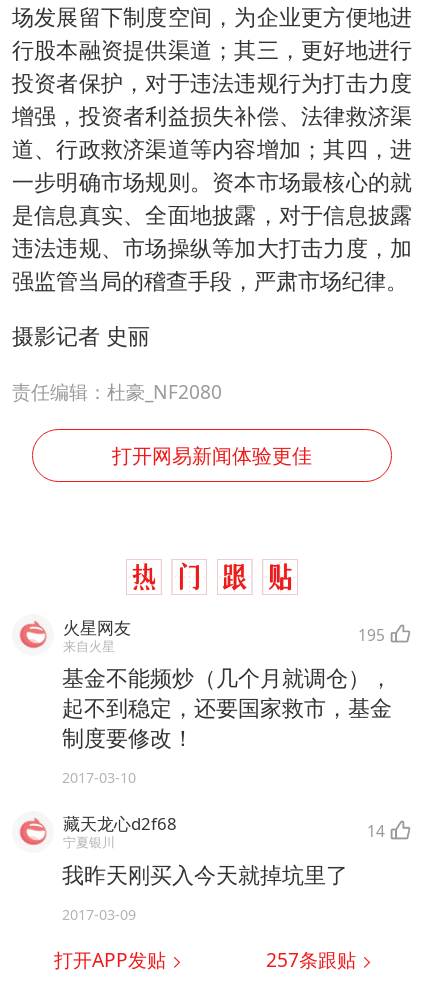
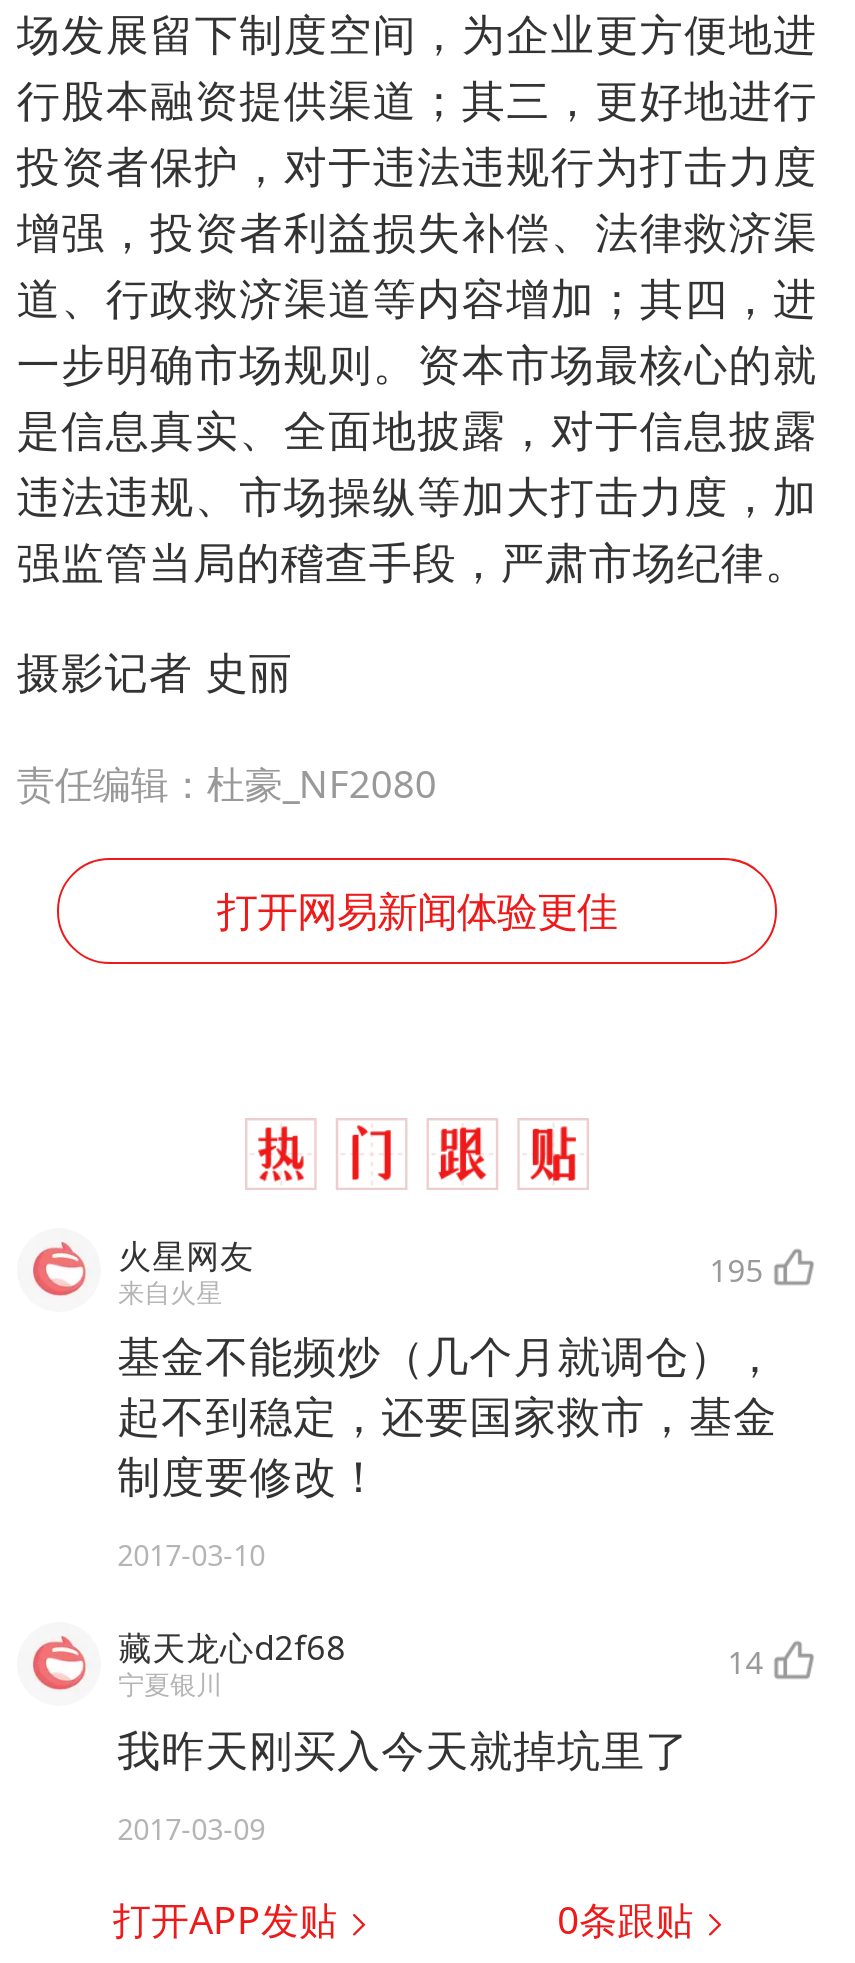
- 257条跟贴
+ 0条跟贴
